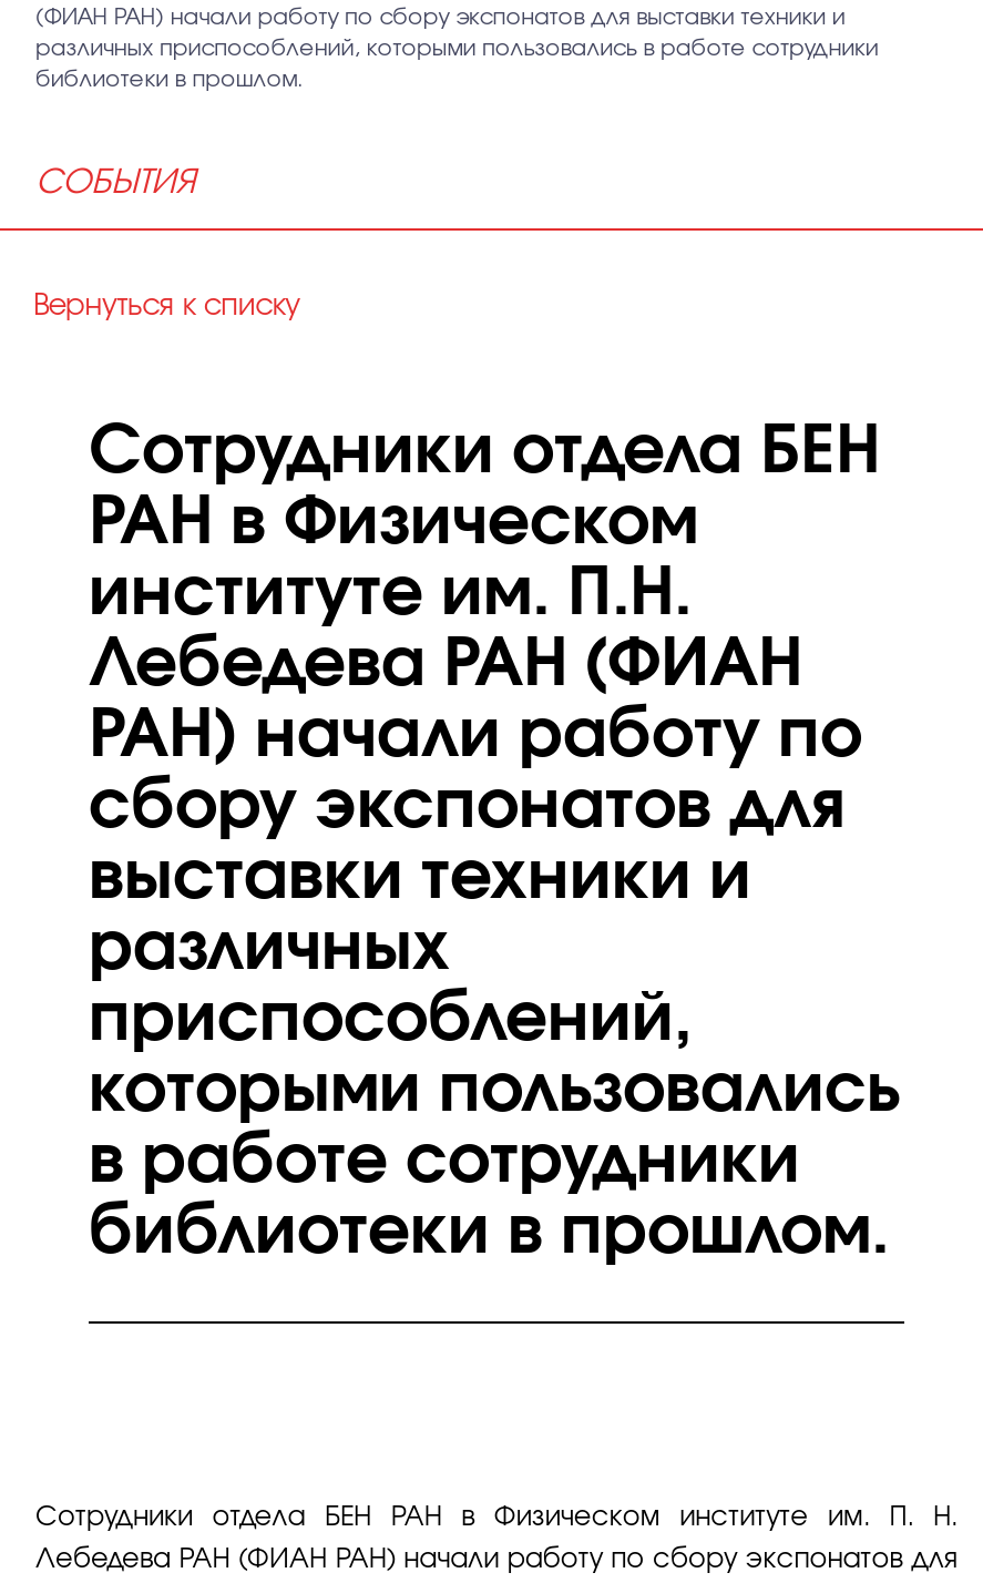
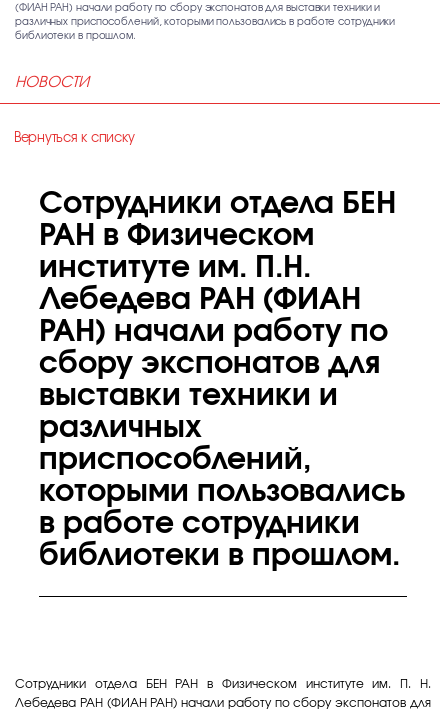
- СОБЫТИЯ
+ НОВОСТИ
